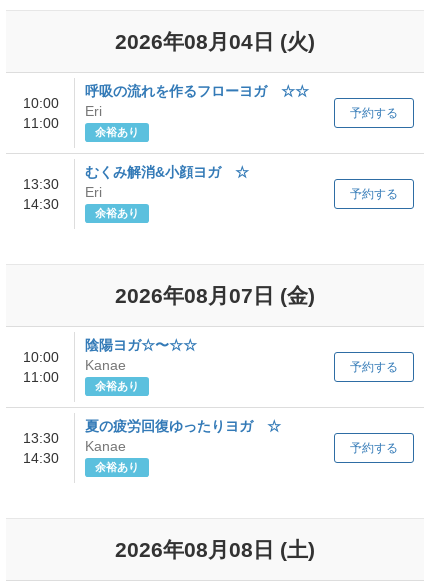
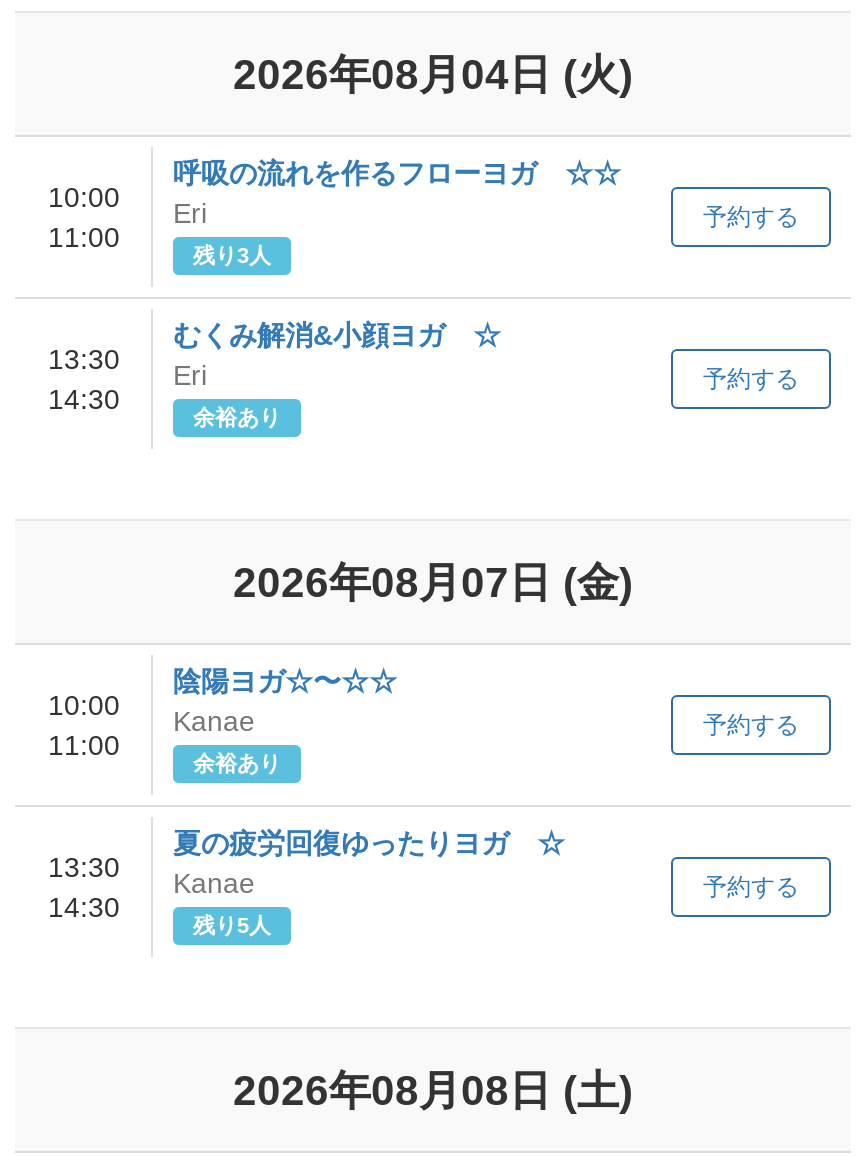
- 余裕あり
+ 残り3人

- 余裕あり
+ 残り5人
